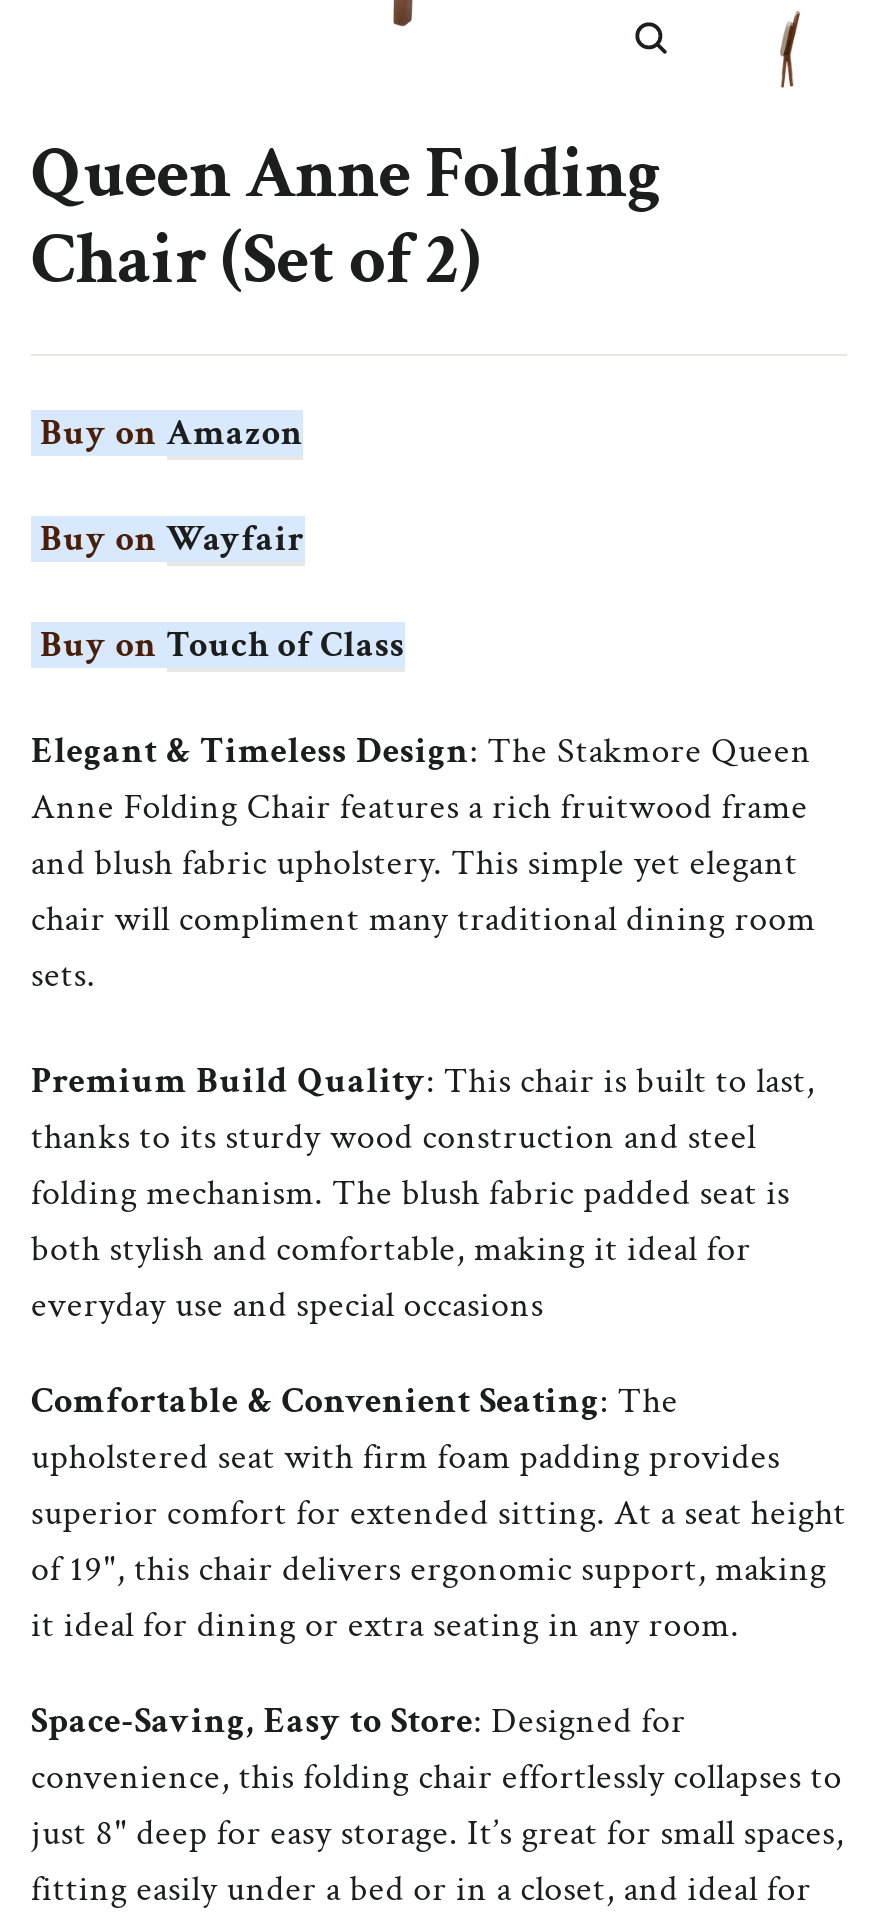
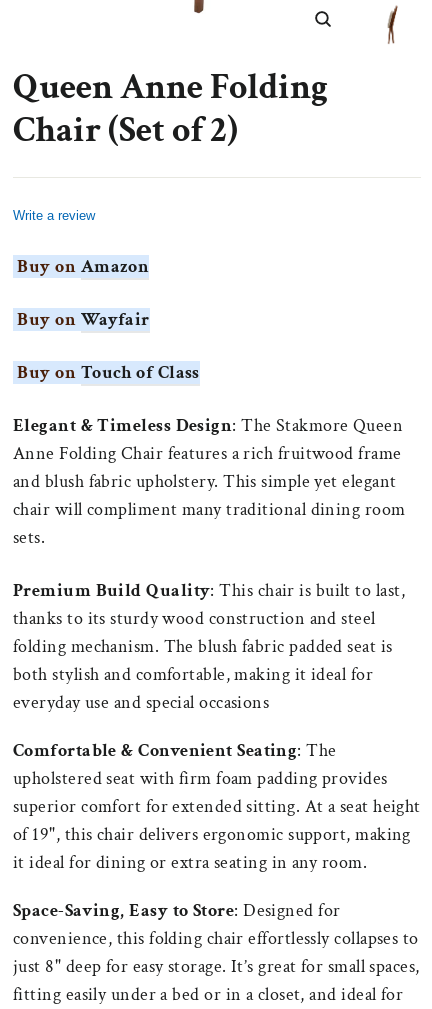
+ Write a review
